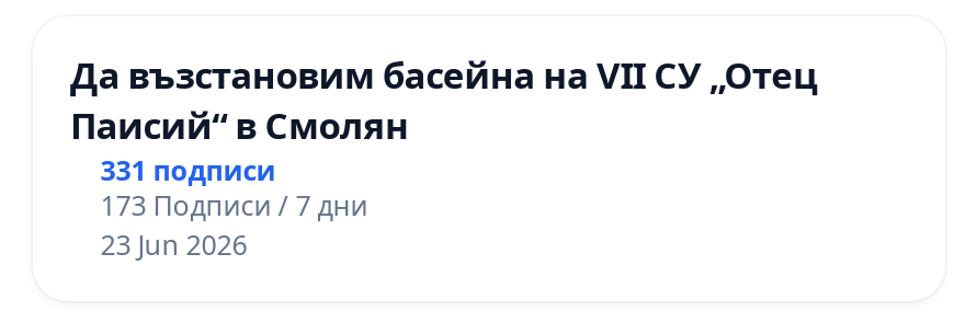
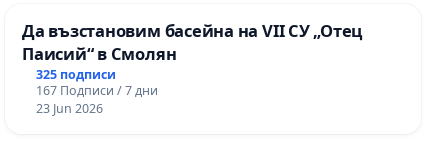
- 331 подписи
+ 325 подписи

- 173 Подписи / 7 дни
+ 167 Подписи / 7 дни
